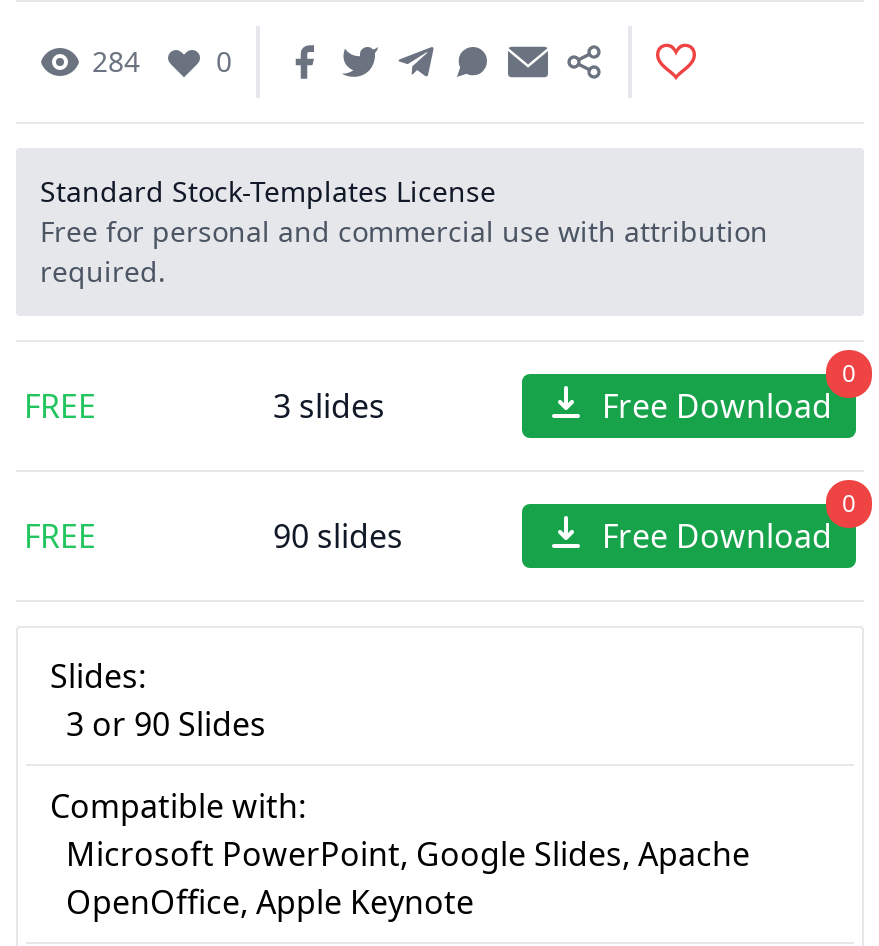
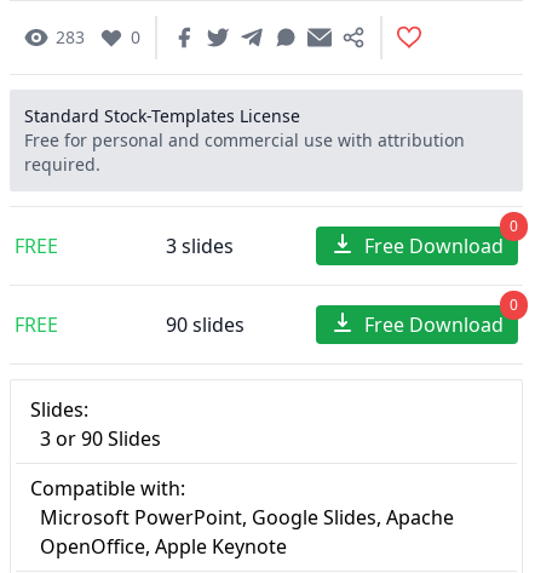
- 284 0
+ 283 0
